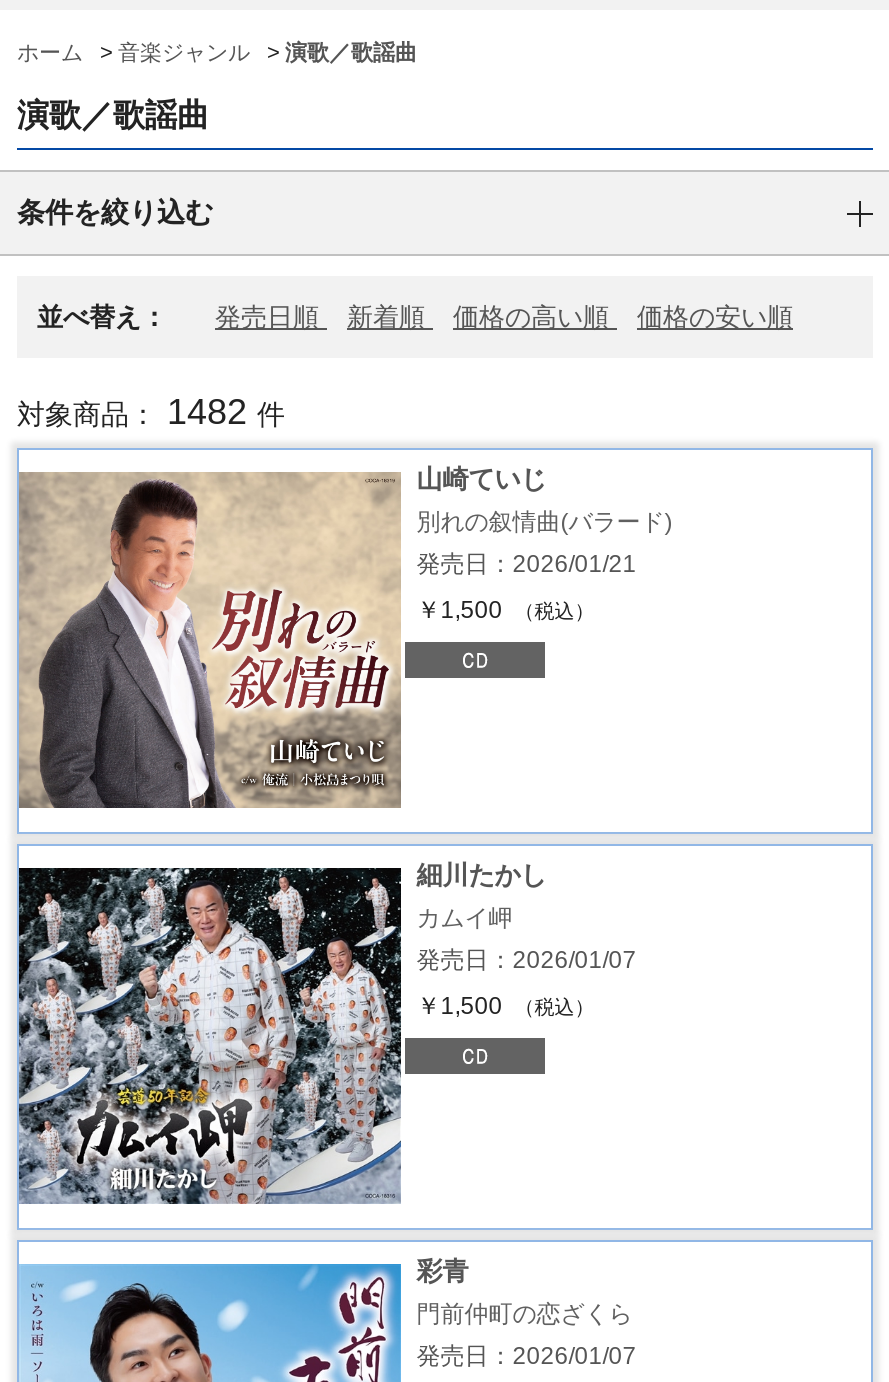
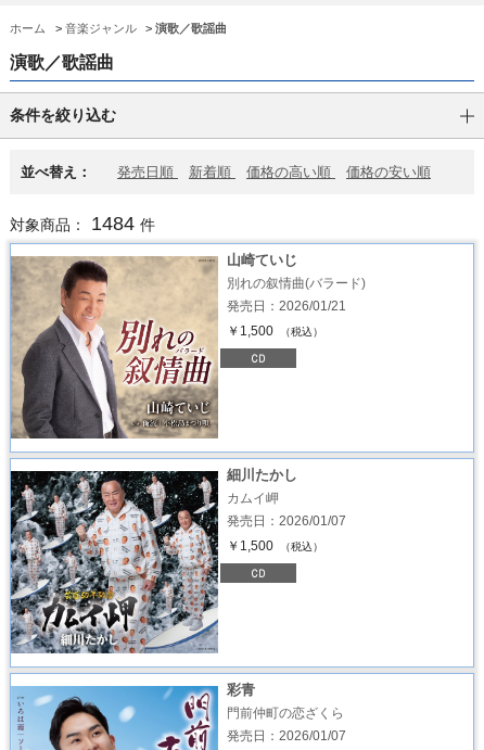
- 対象商品： 1482 件
+ 対象商品： 1484 件
